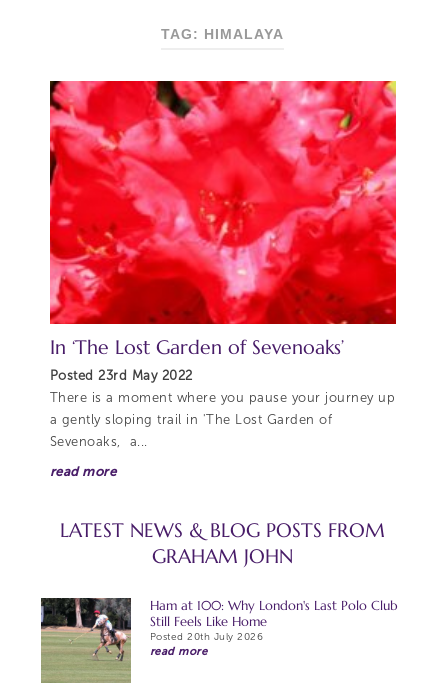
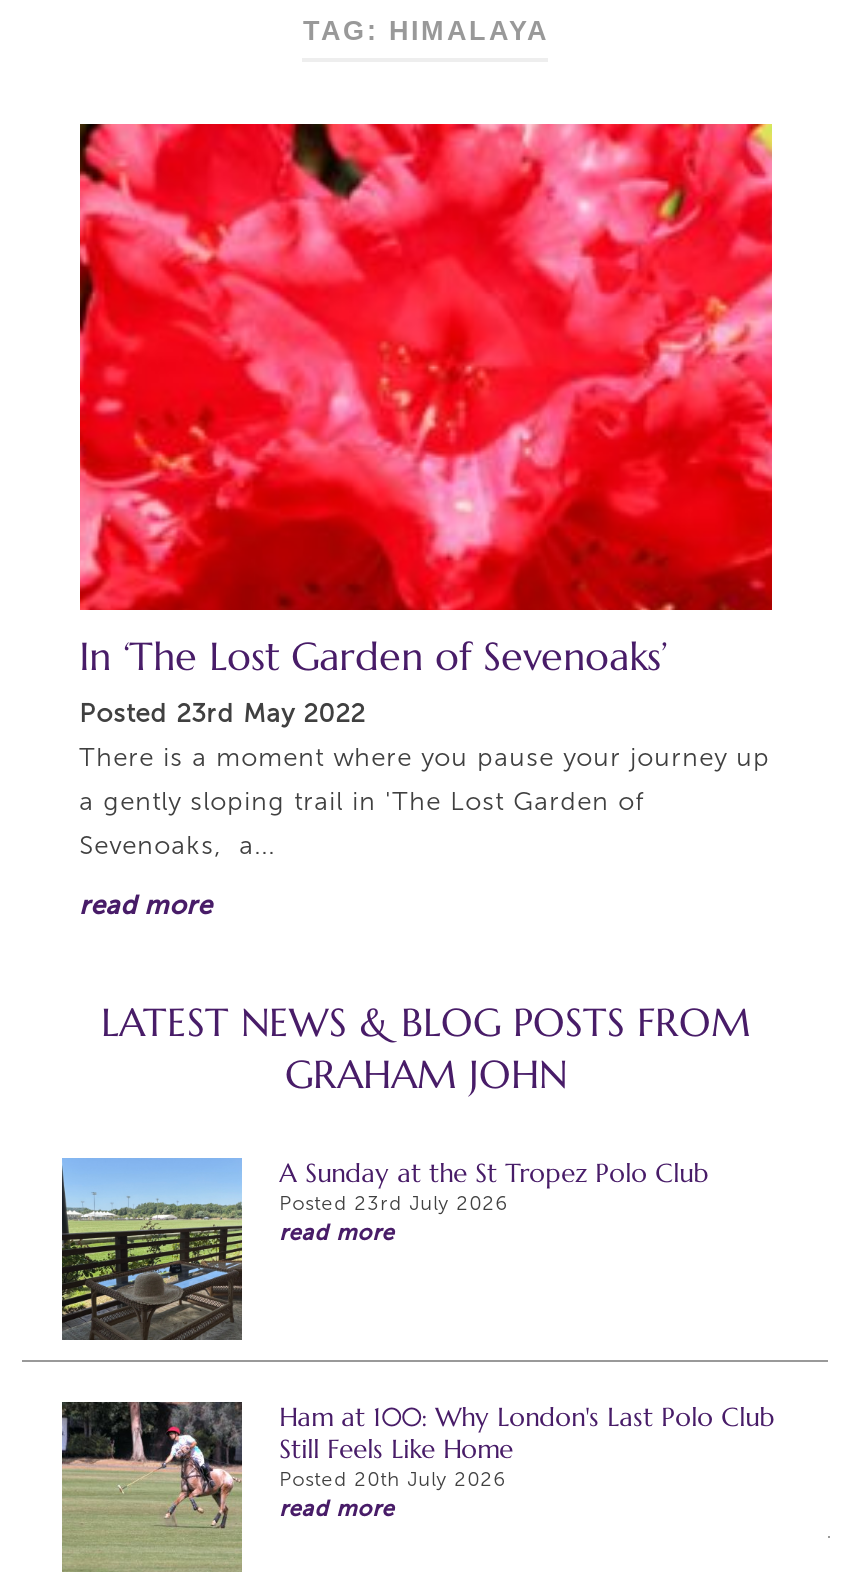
+ [image]
+ A Sunday at the St Tropez Polo Club
+ Posted 23rd July 2026
+ read more
